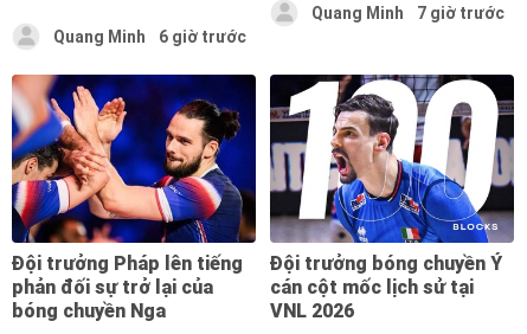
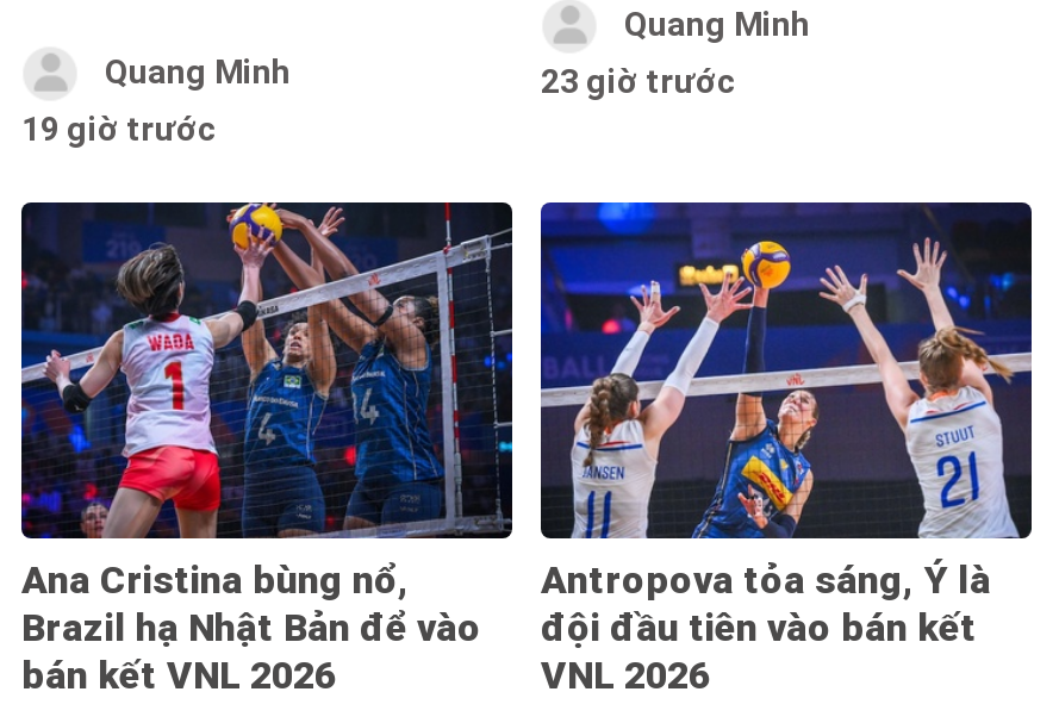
- 7 giờ trước
+ 23 giờ trước

- 6 giờ trước
+ 19 giờ trước

- [image]
- Đội trưởng Pháp lên tiếng
- phản đối sự trở lại của
- bóng chuyền Nga
+ [image]
+ Ana Cristina bùng nổ,
+ Brazil hạ Nhật Bản để vào
+ bán kết VNL 2026

- [image]
- Đội trưởng bóng chuyền Ý
- cán cột mốc lịch sử tại
+ [image]
+ Antropova tỏa sáng, Ý là
+ đội đầu tiên vào bán kết
